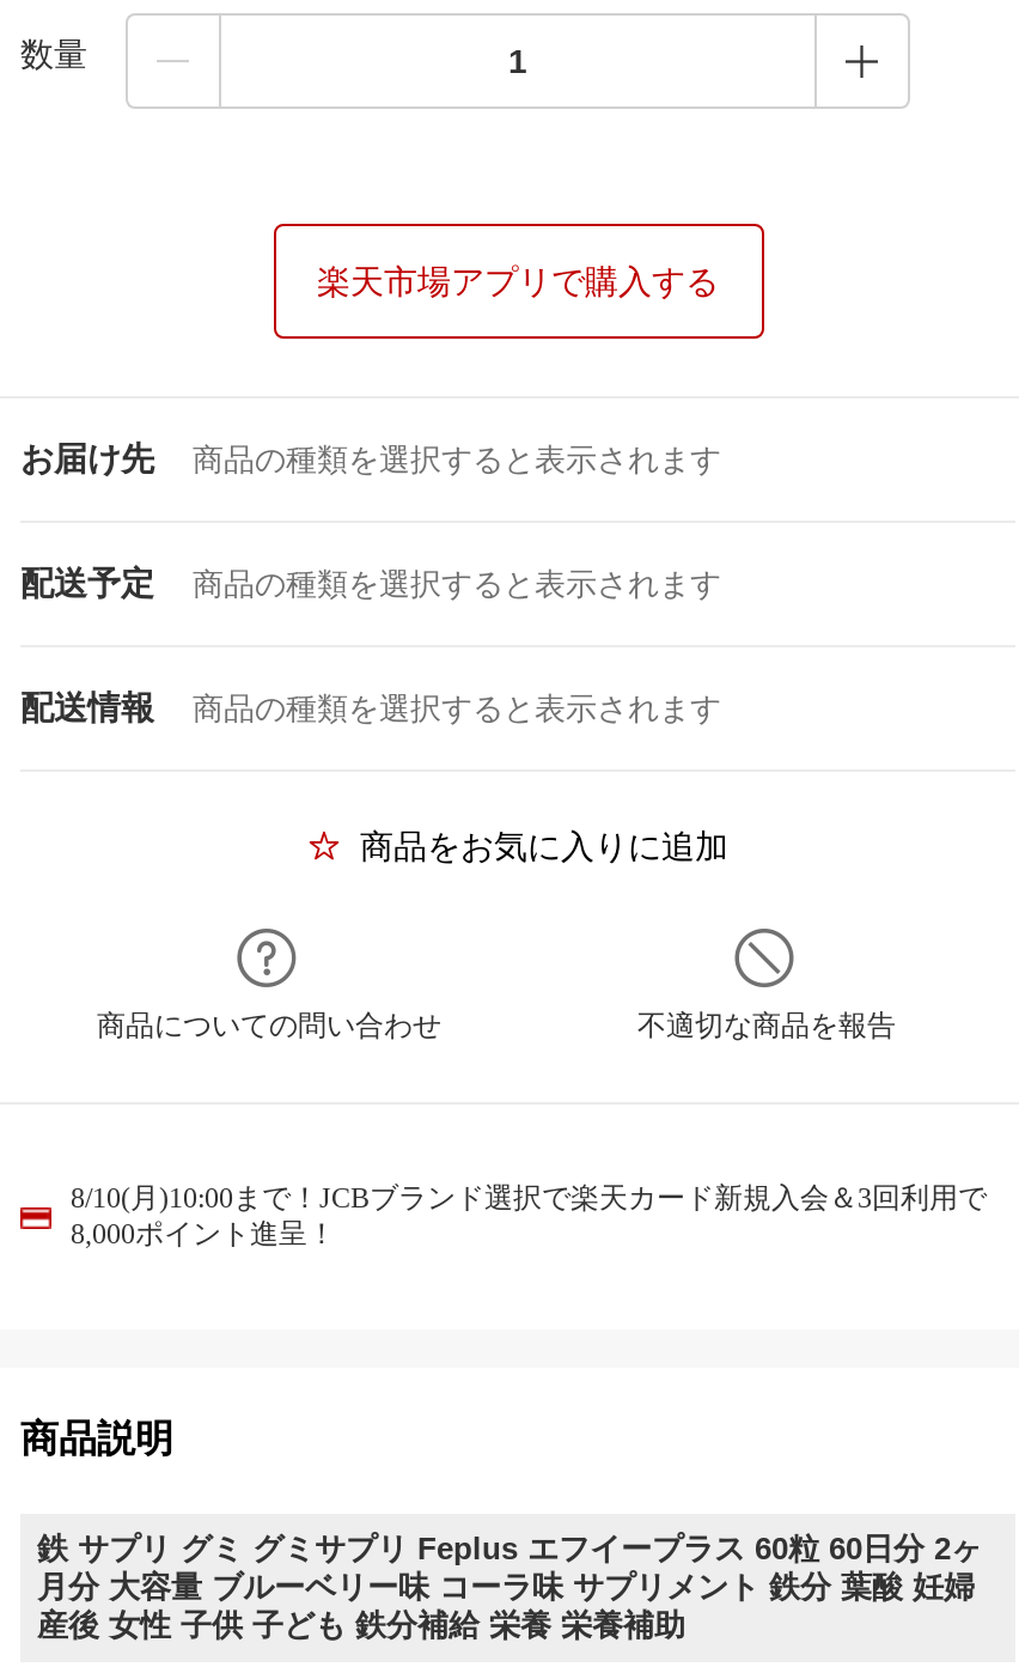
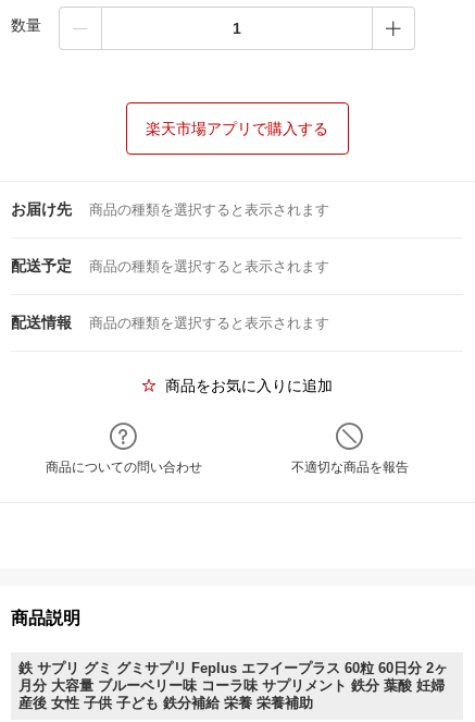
- 8/10(月)10:00まで！JCBブランド選択で楽天カード新規入会＆3回利用で
- 8,000ポイント進呈！
